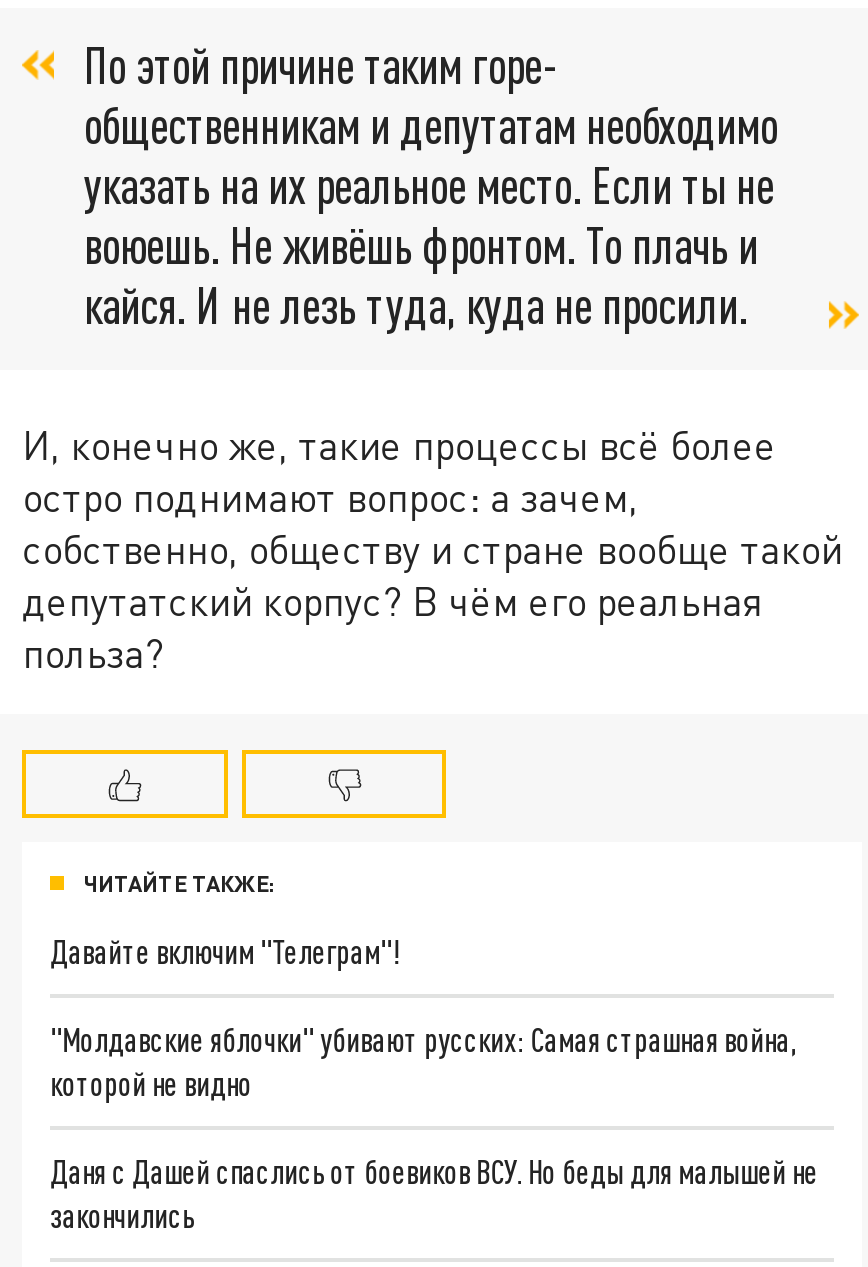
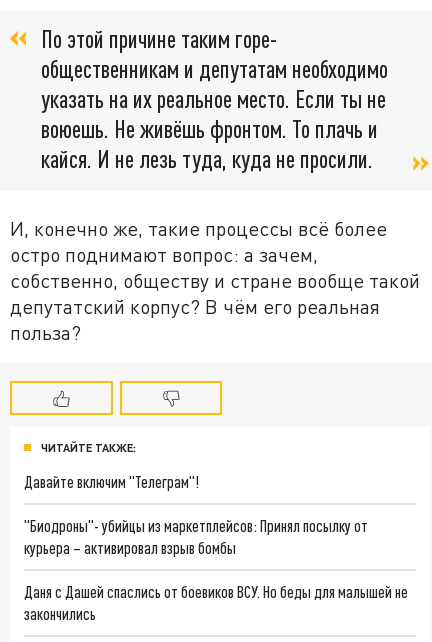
- "Молдавские яблочки" убивают русских: Самая страшная война,
- которой не видно
+ "Биодроны"- убийцы из маркетплейсов: Принял посылку от
+ курьера – активировал взрыв бомбы
